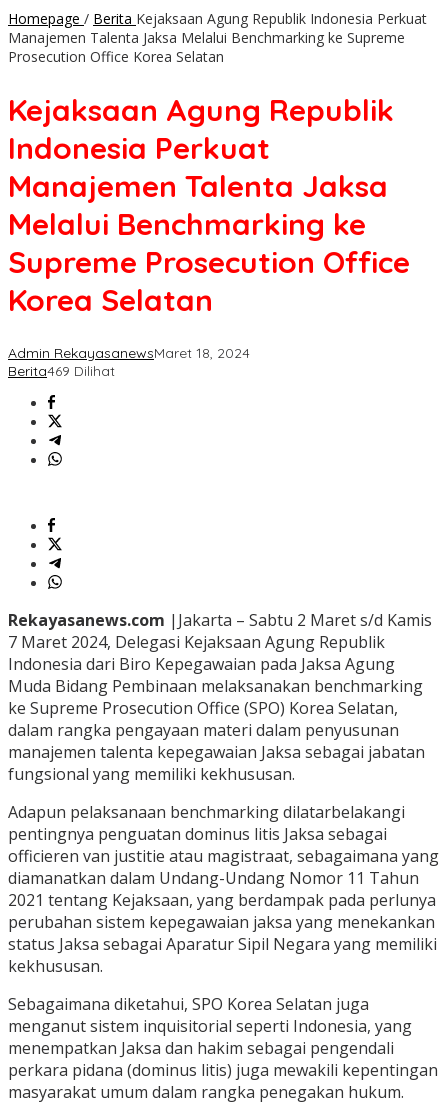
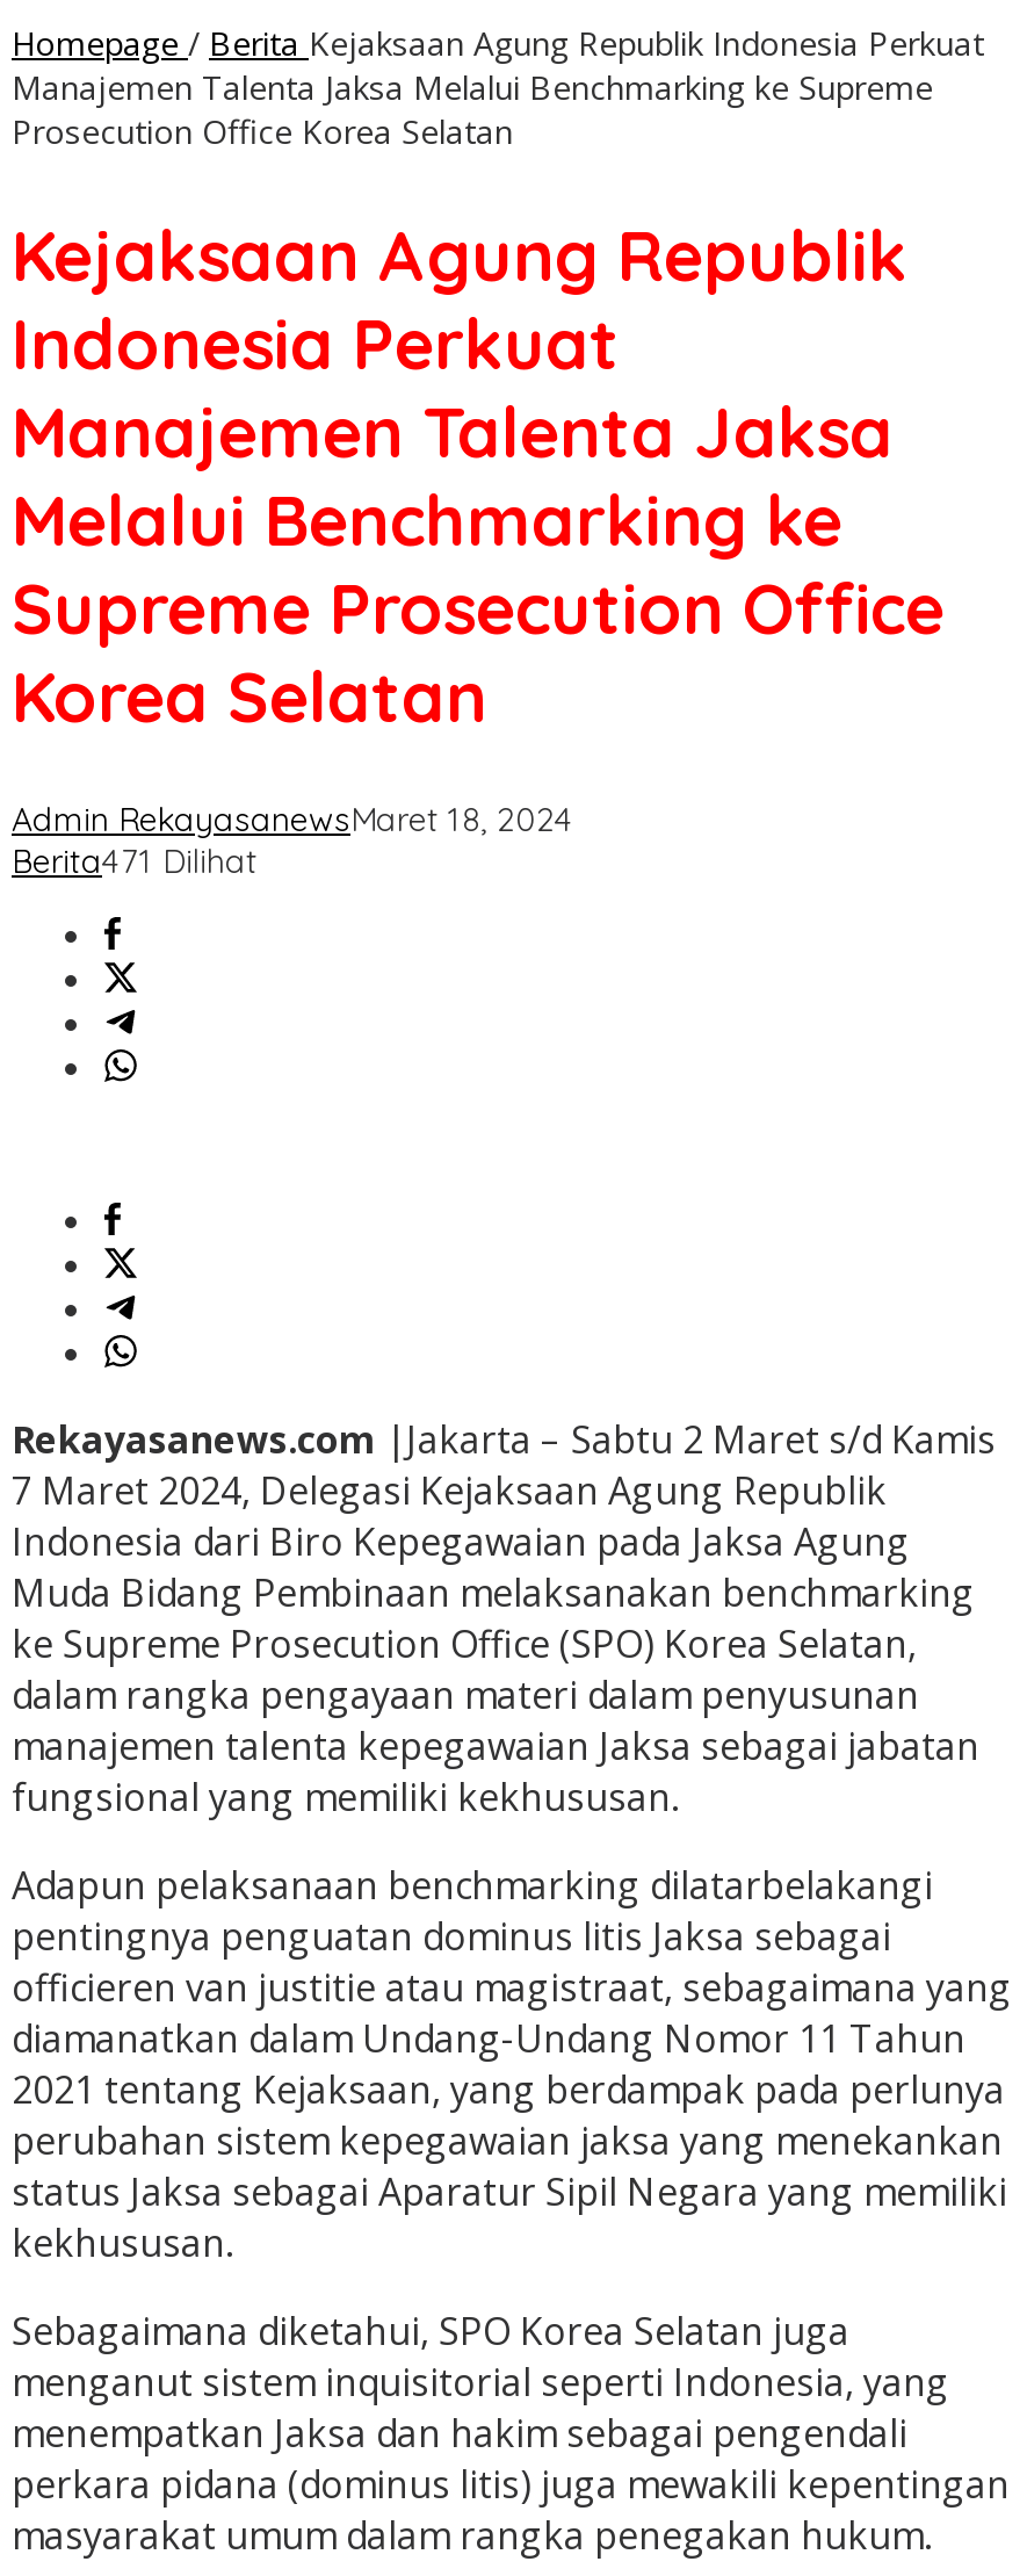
- Berita469 Dilihat
+ Berita471 Dilihat
